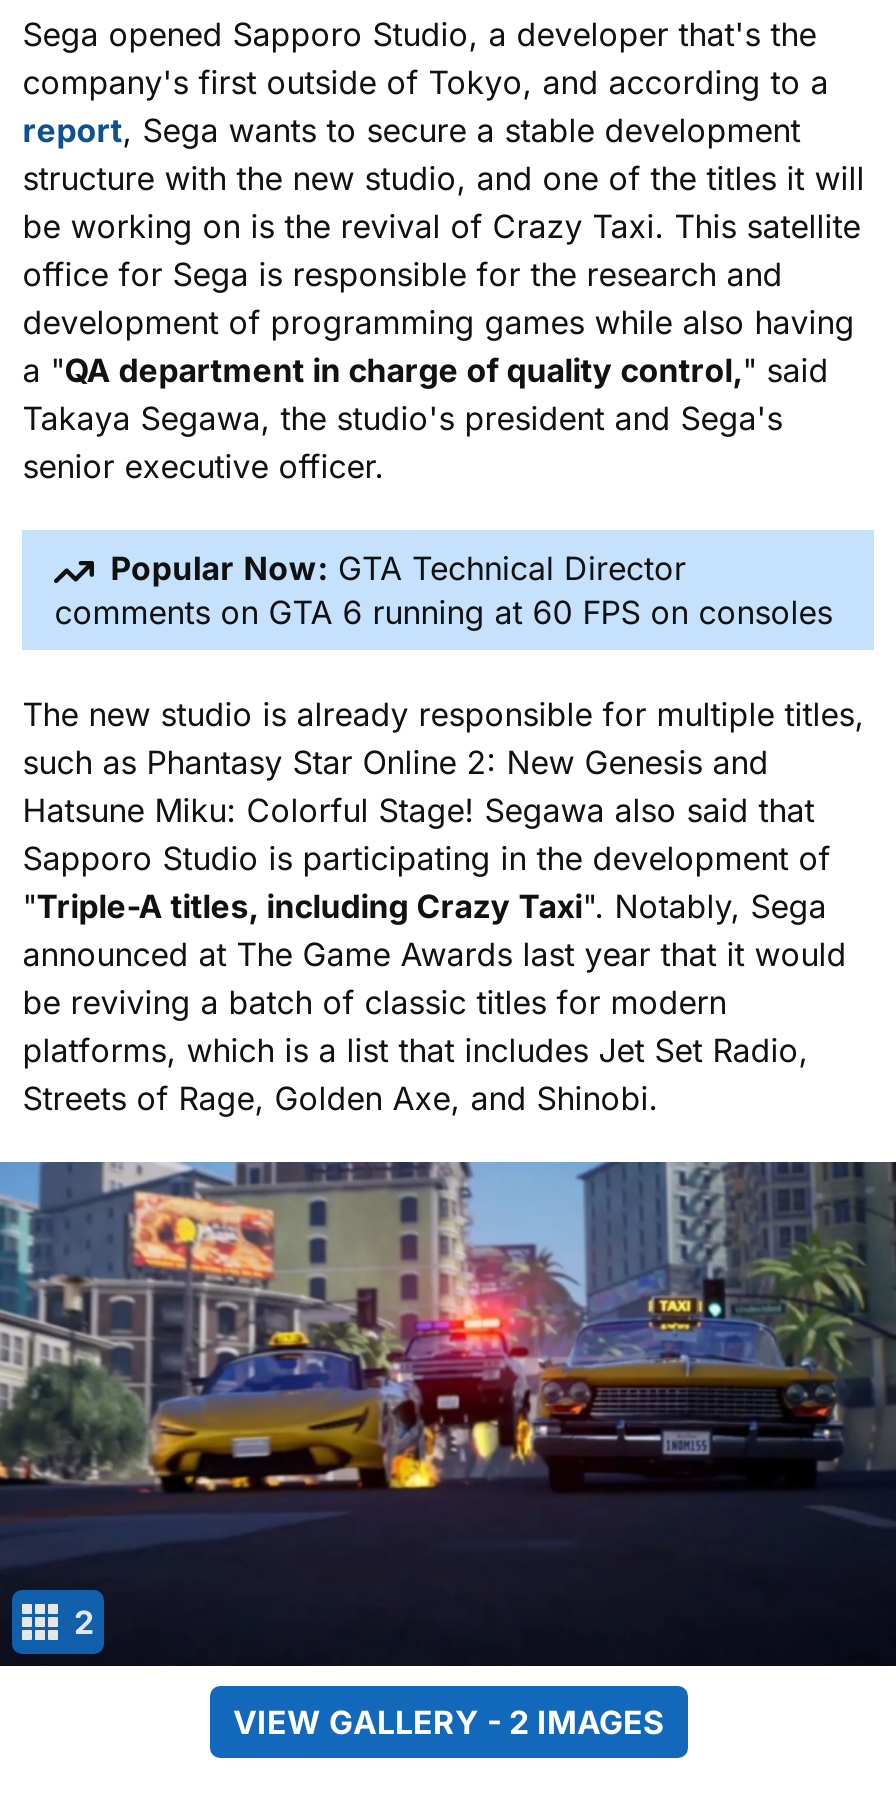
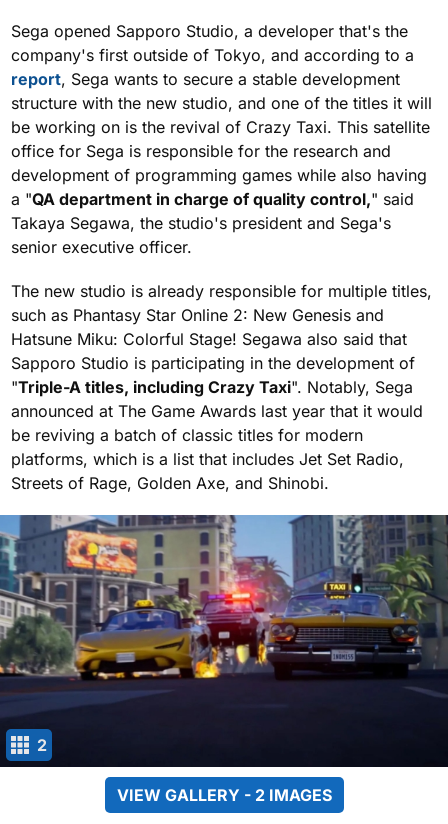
- Popular Now: GTA Technical Director
- comments on GTA 6 running at 60 FPS on consoles
